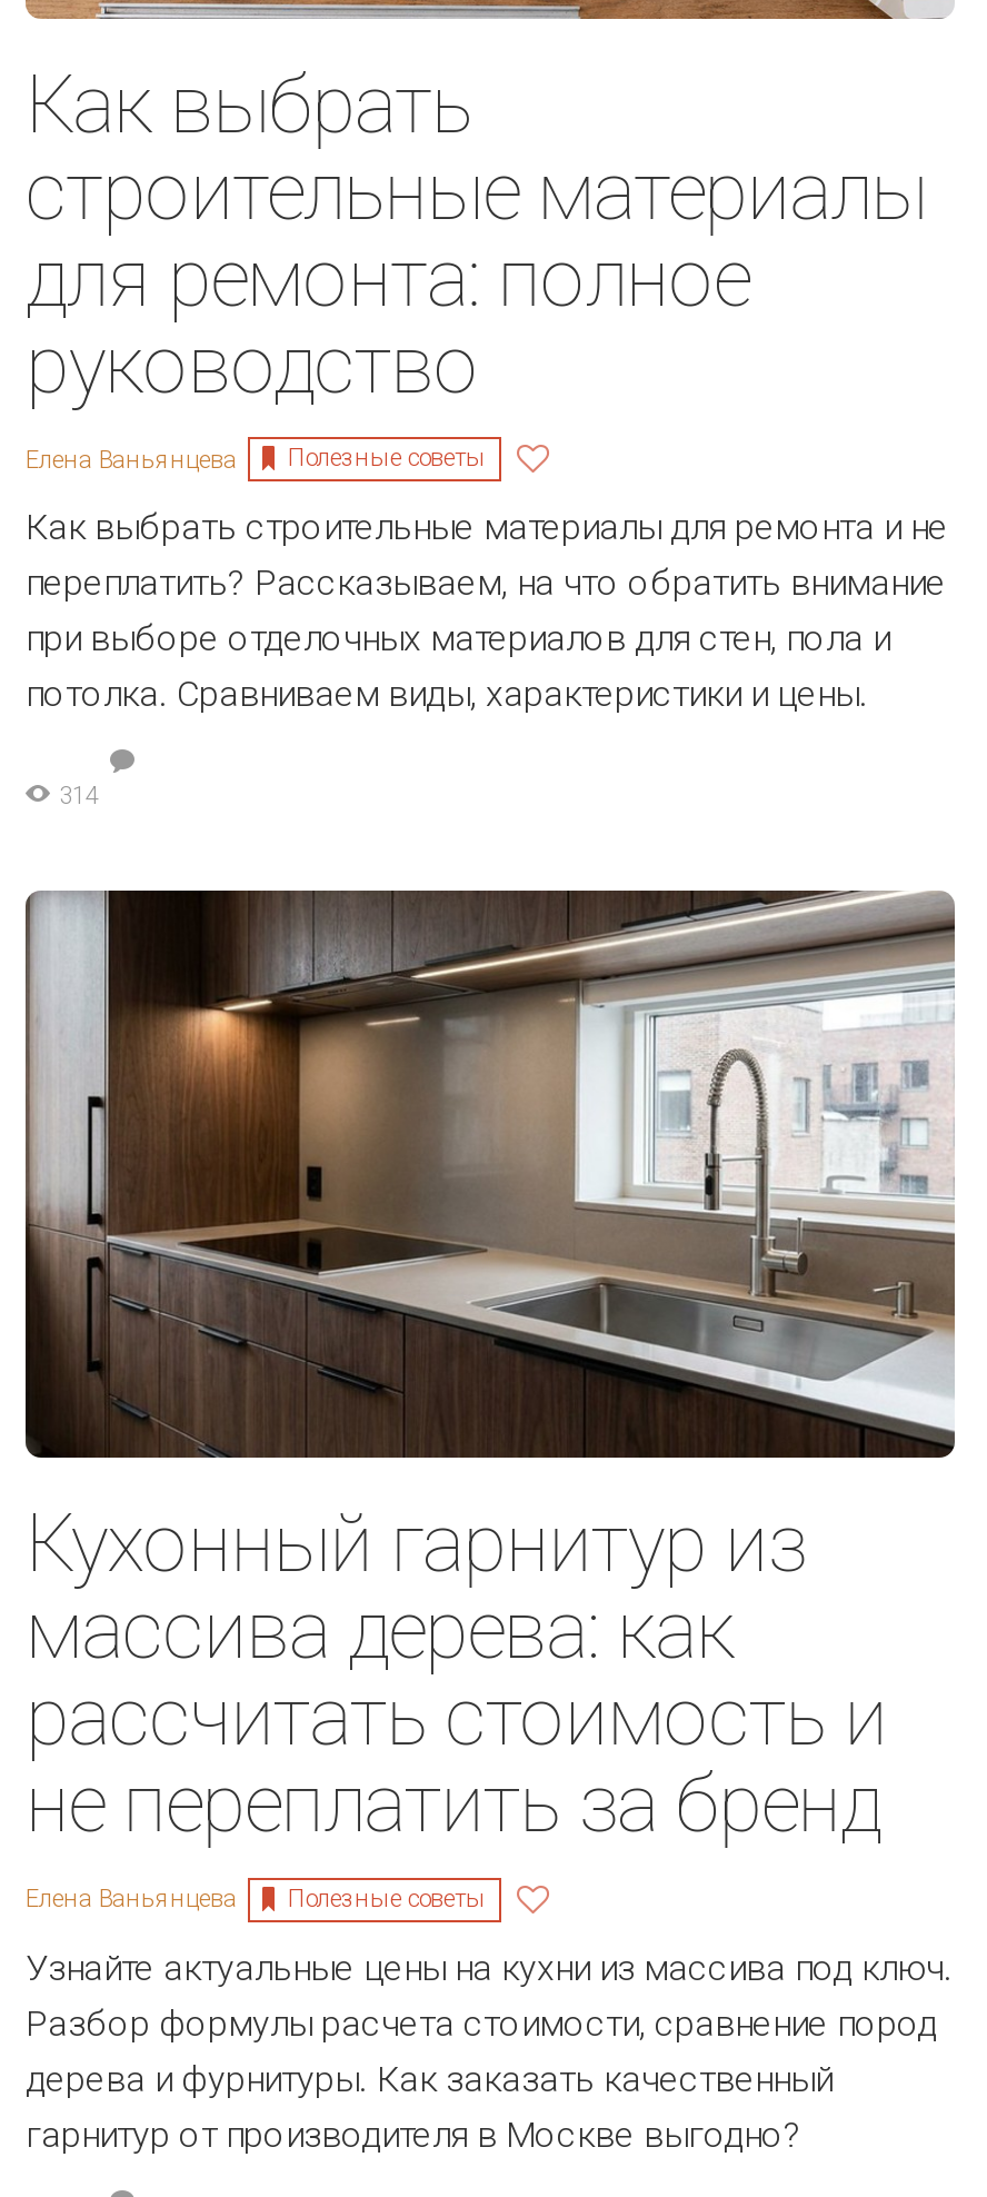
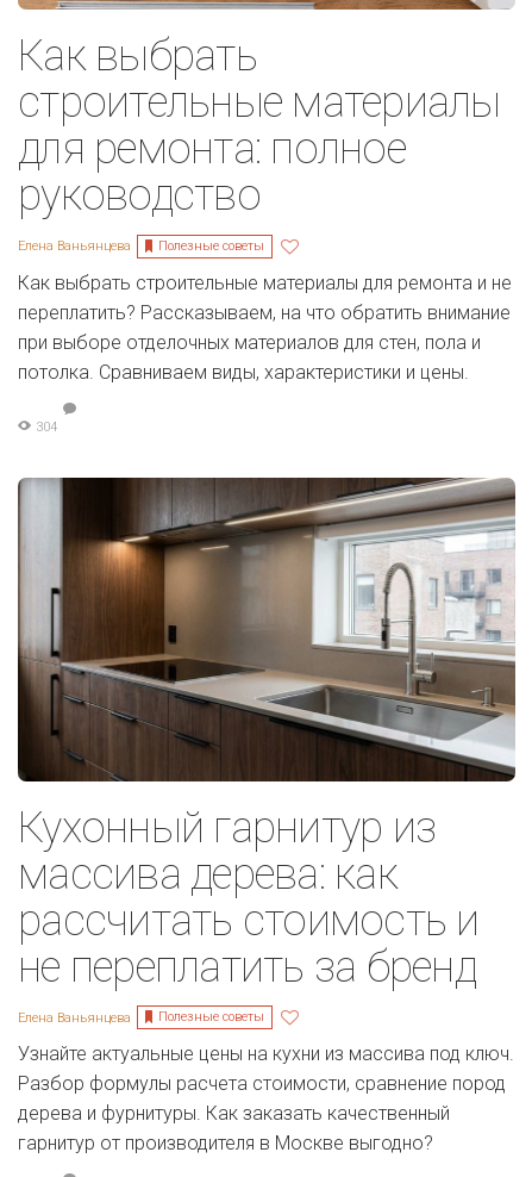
- 314
+ 304
